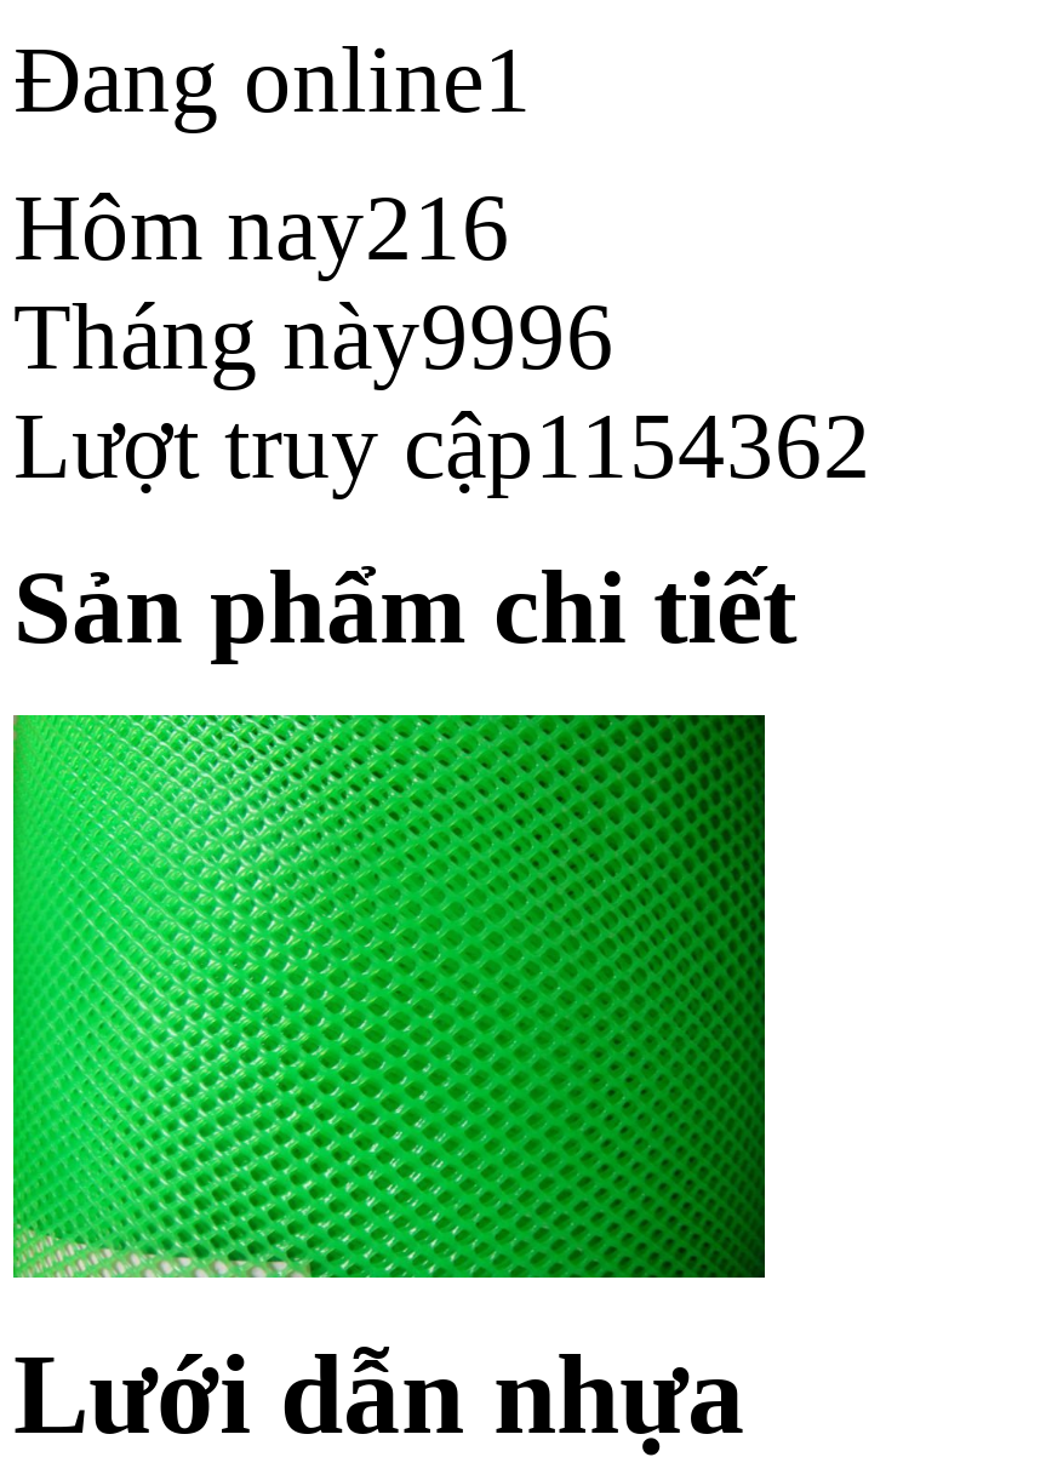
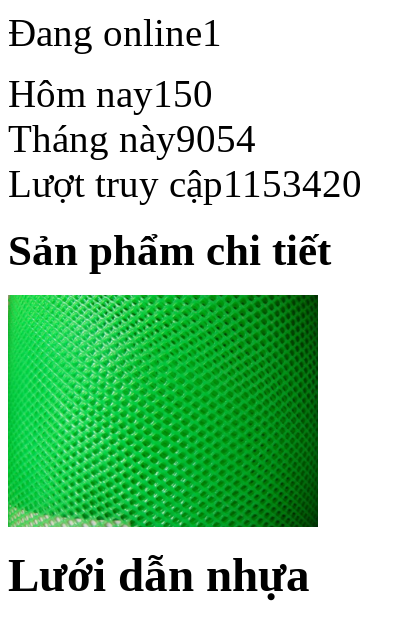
- Hôm nay216
+ Hôm nay150

- Tháng này9996
+ Tháng này9054

- Lượt truy cập1154362
+ Lượt truy cập1153420
